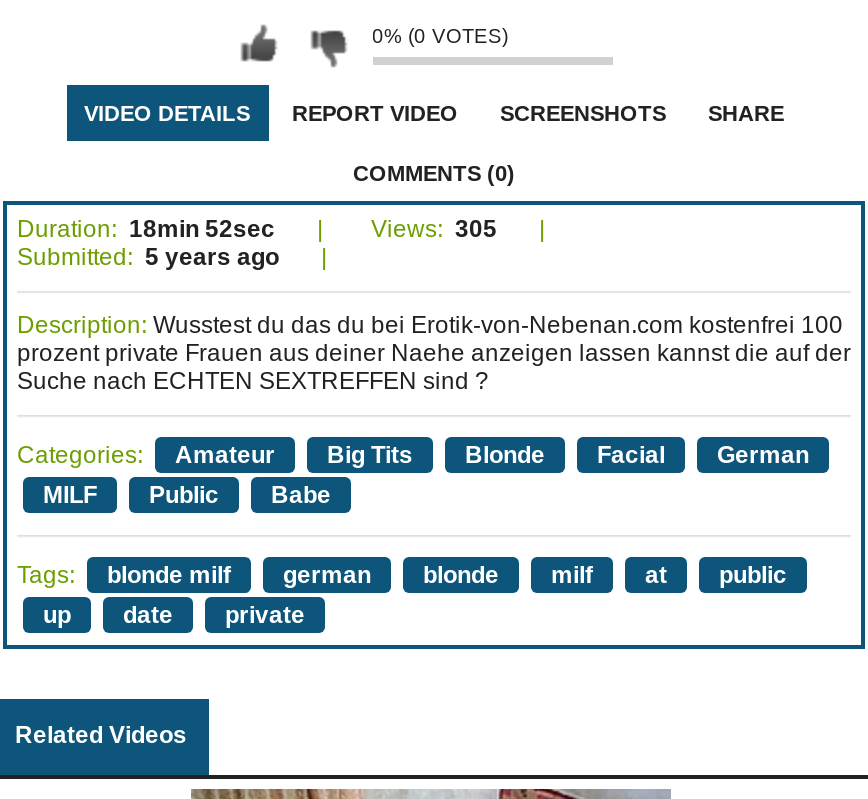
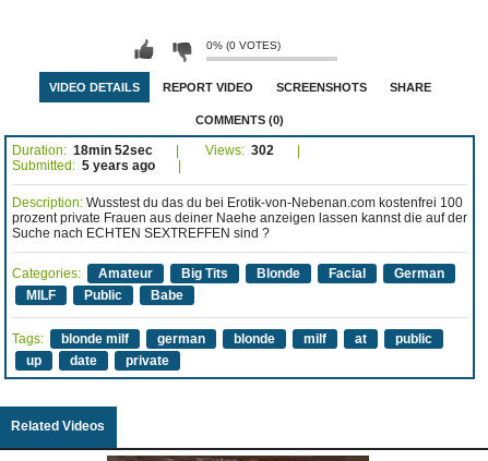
- Views: 305
+ Views: 302
